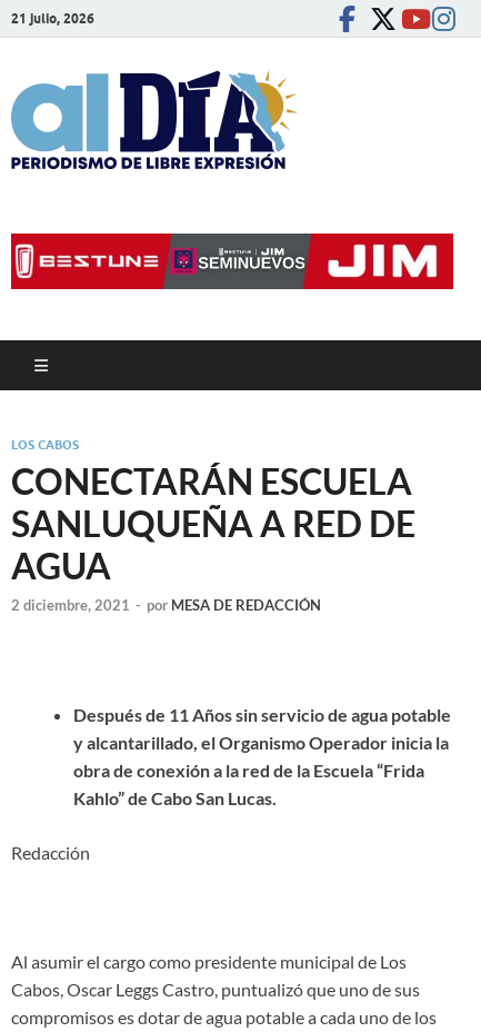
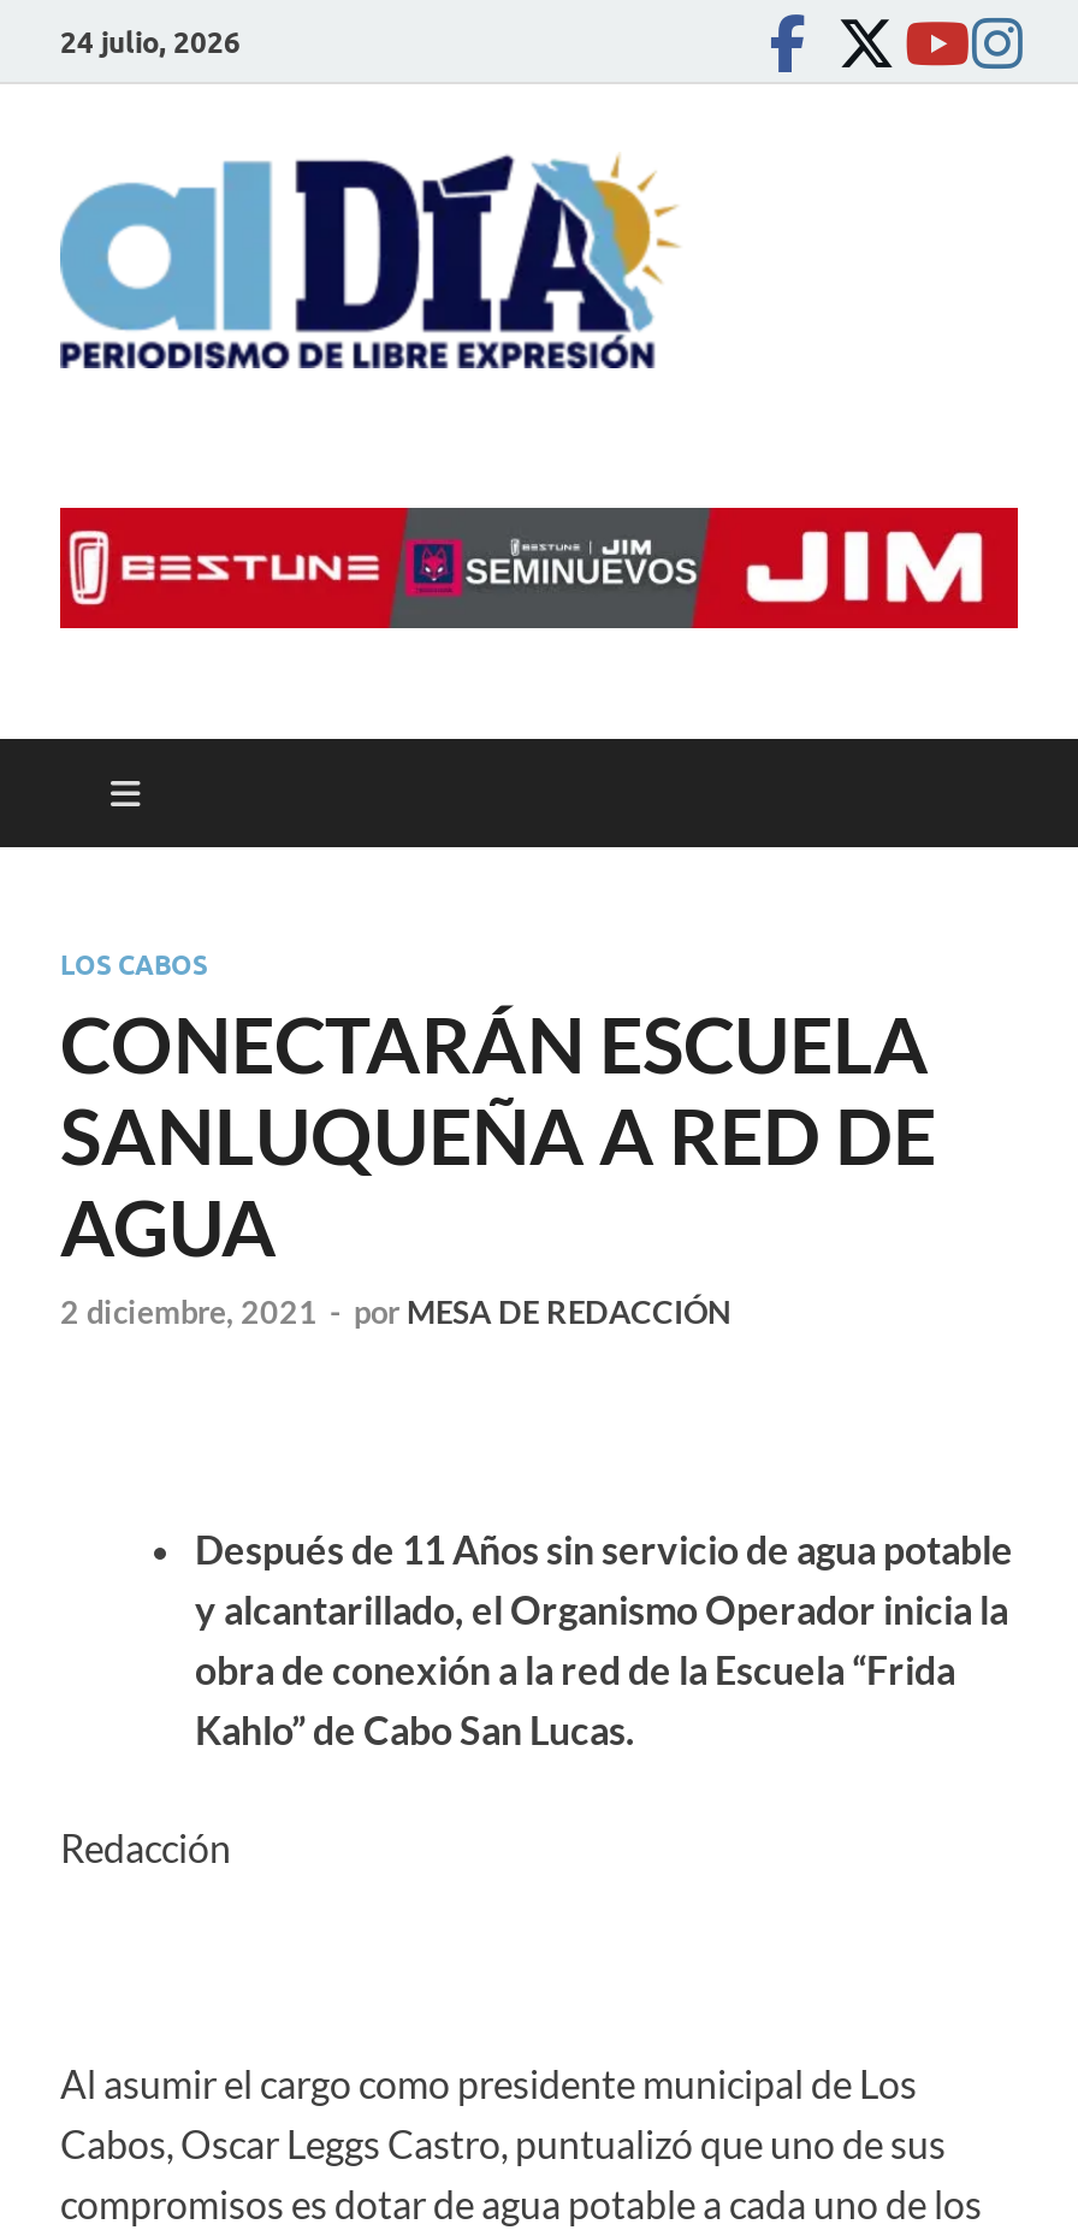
- 21 julio, 2026
+ 24 julio, 2026
